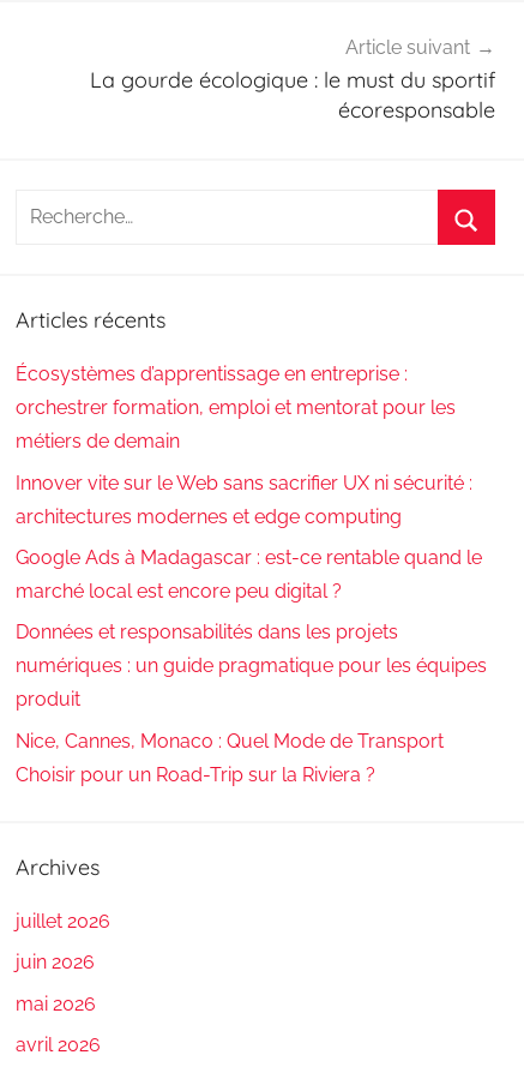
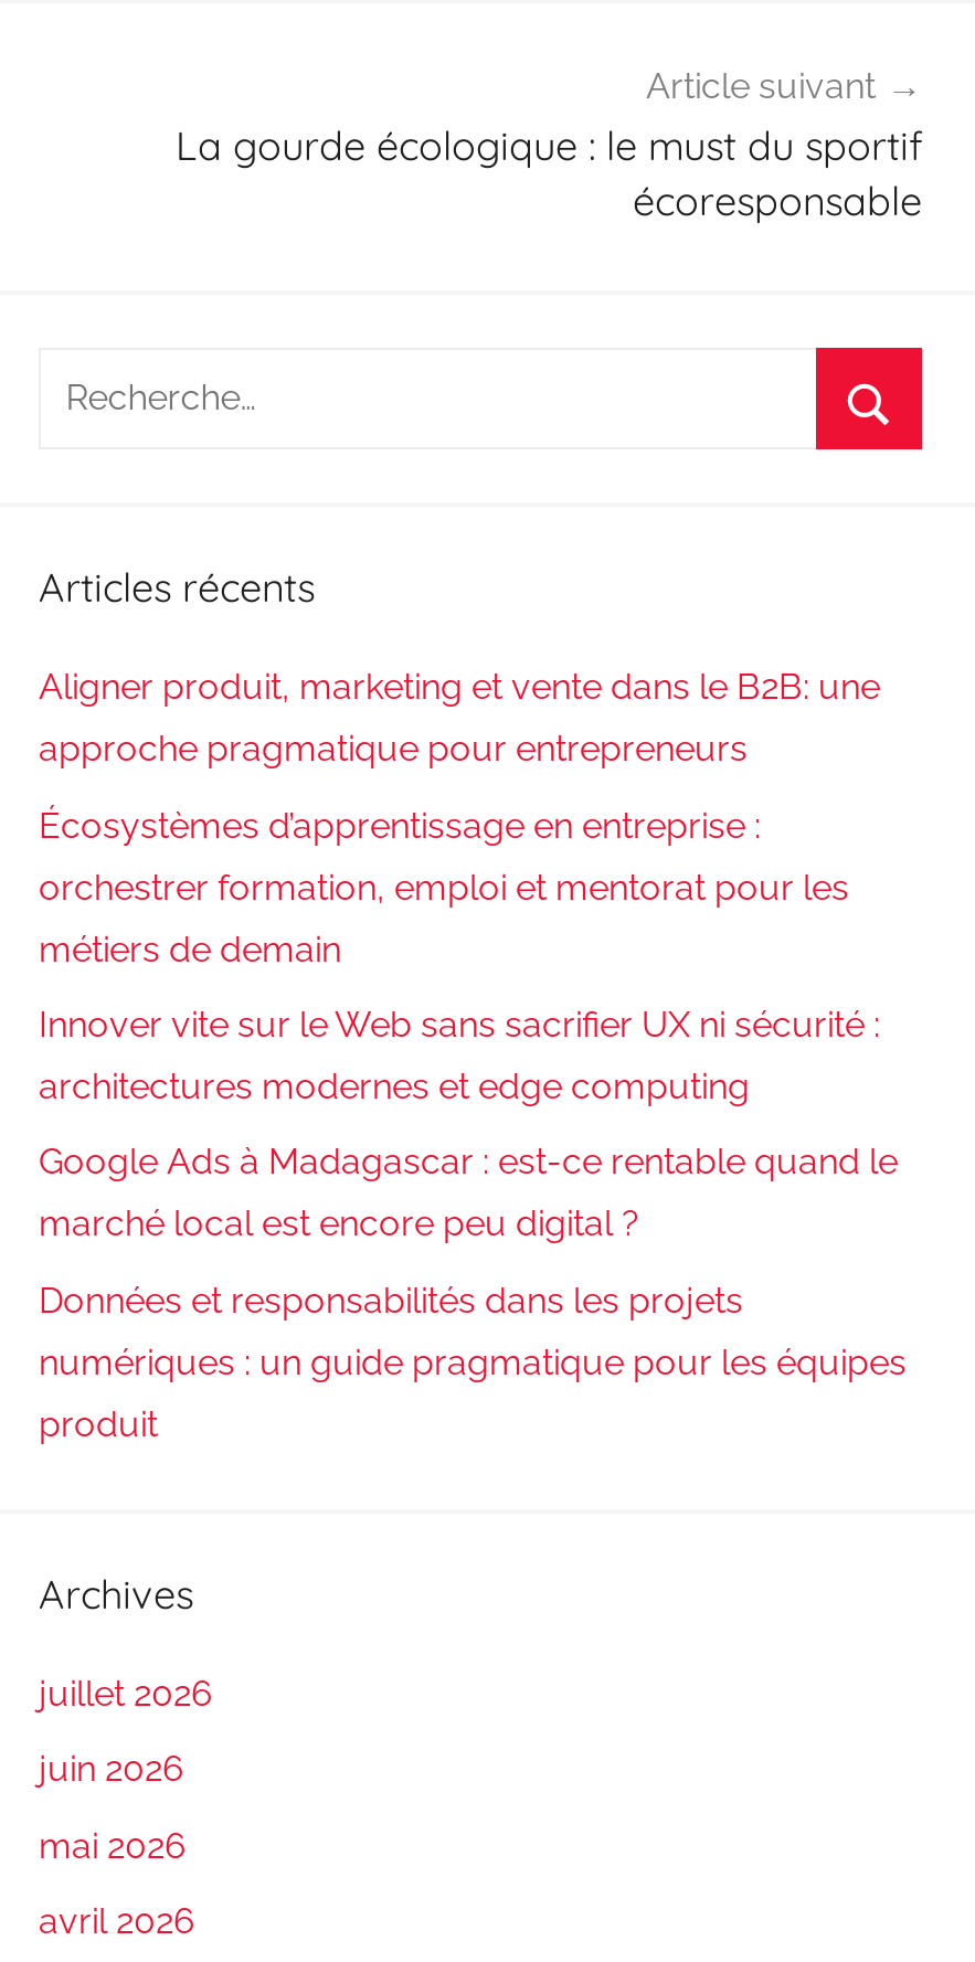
+ Aligner produit, marketing et vente dans le B2B: une
+ approche pragmatique pour entrepreneurs

moved down: Écosystèmes d’apprentissage en entreprise : | orchestrer formation, emploi et mentorat pour les | métiers de demain | ... | numériques : un guide pragmatique pour les équipes | produit

- Nice, Cannes, Monaco : Quel Mode de Transport
- Choisir pour un Road-Trip sur la Riviera ?
